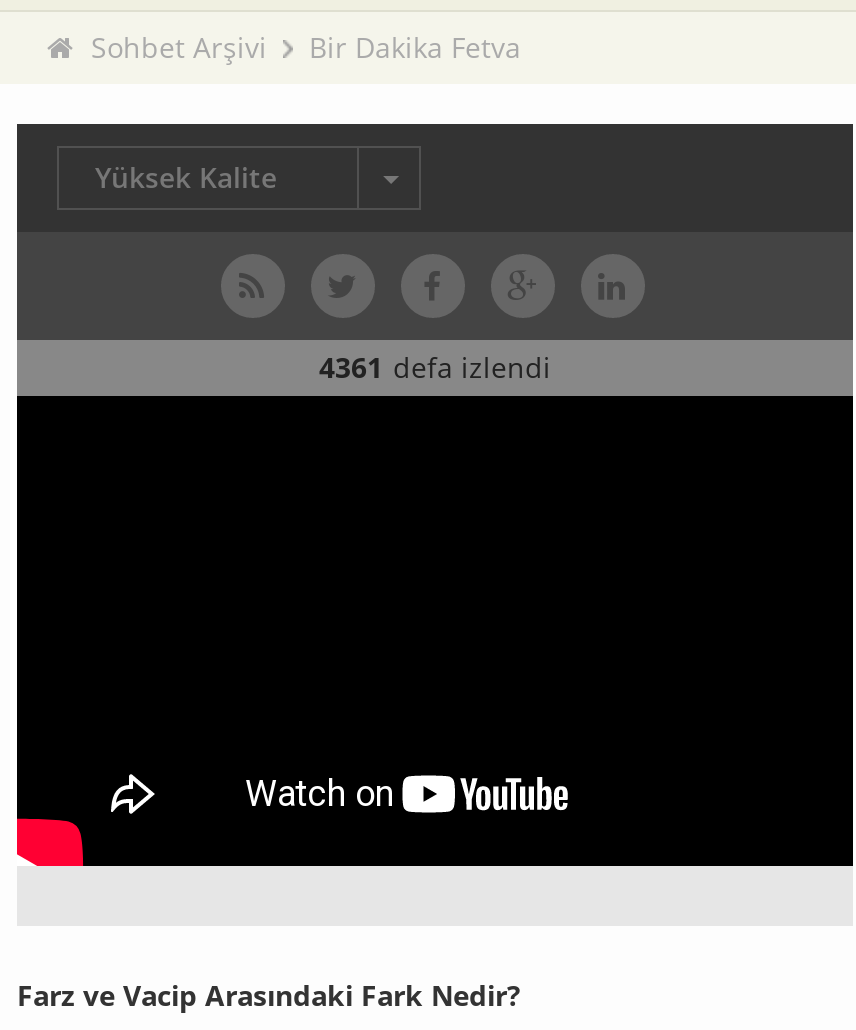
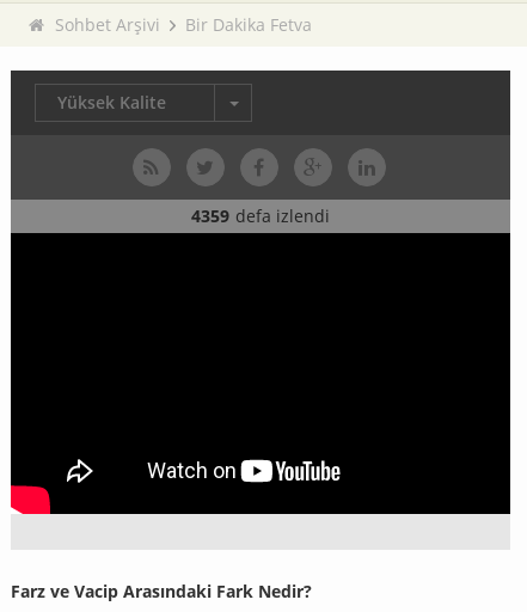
- 4361 defa izlendi
+ 4359 defa izlendi
